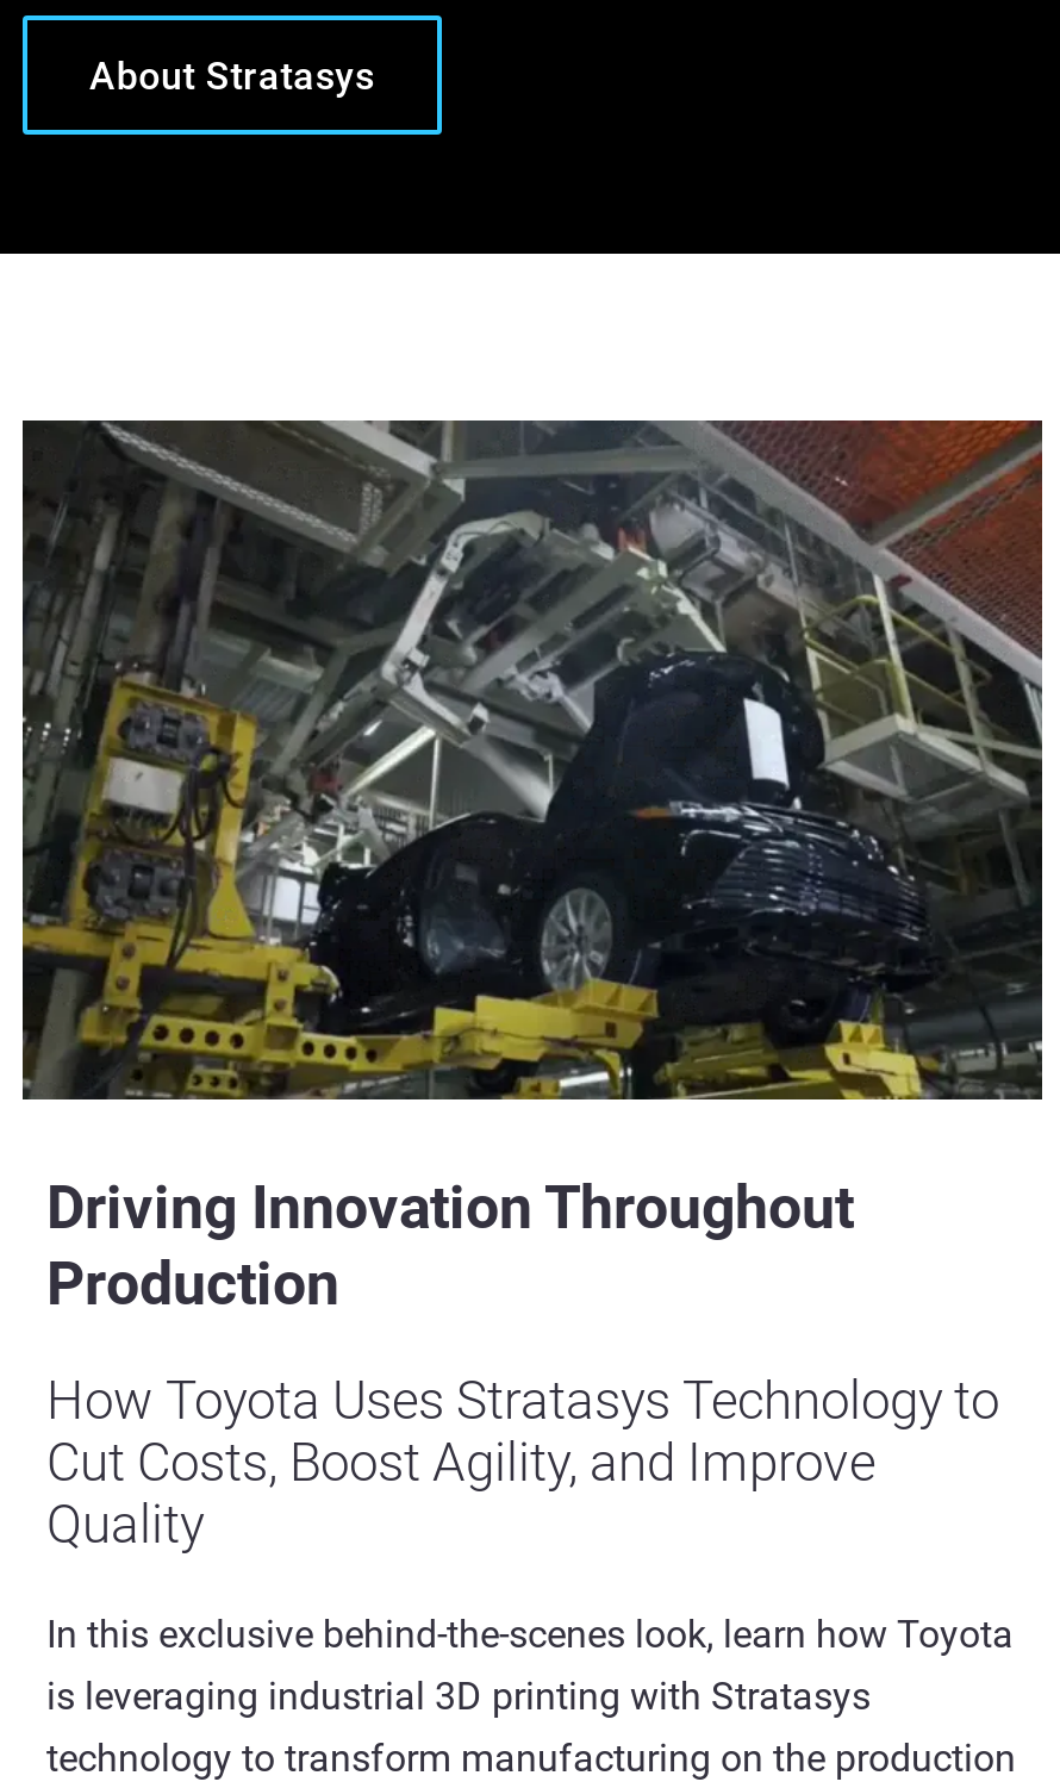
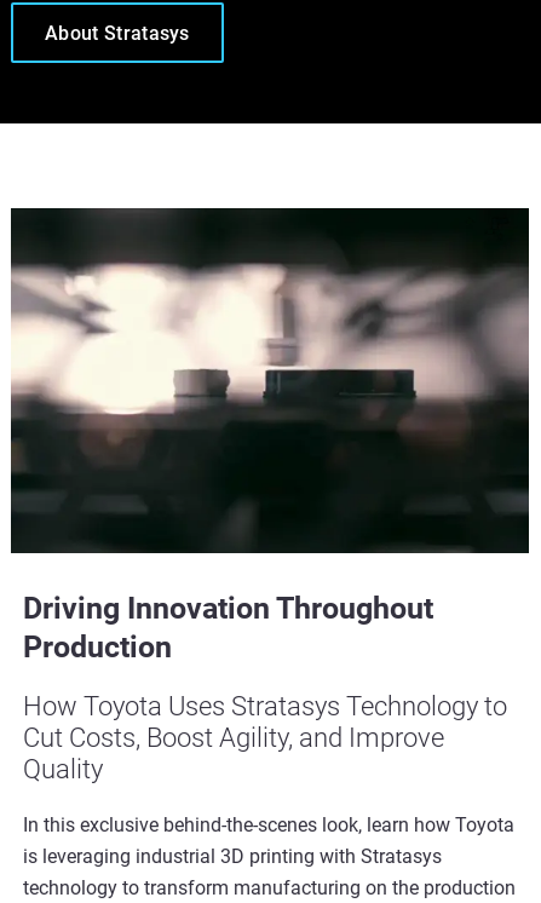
- [image]
+ [image]
